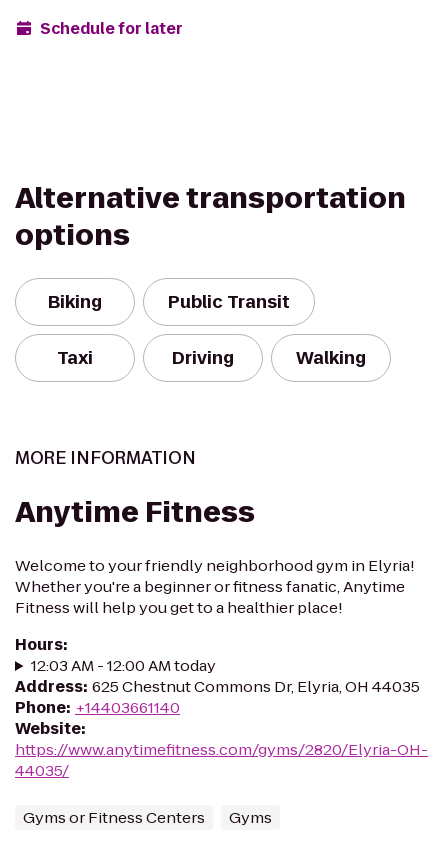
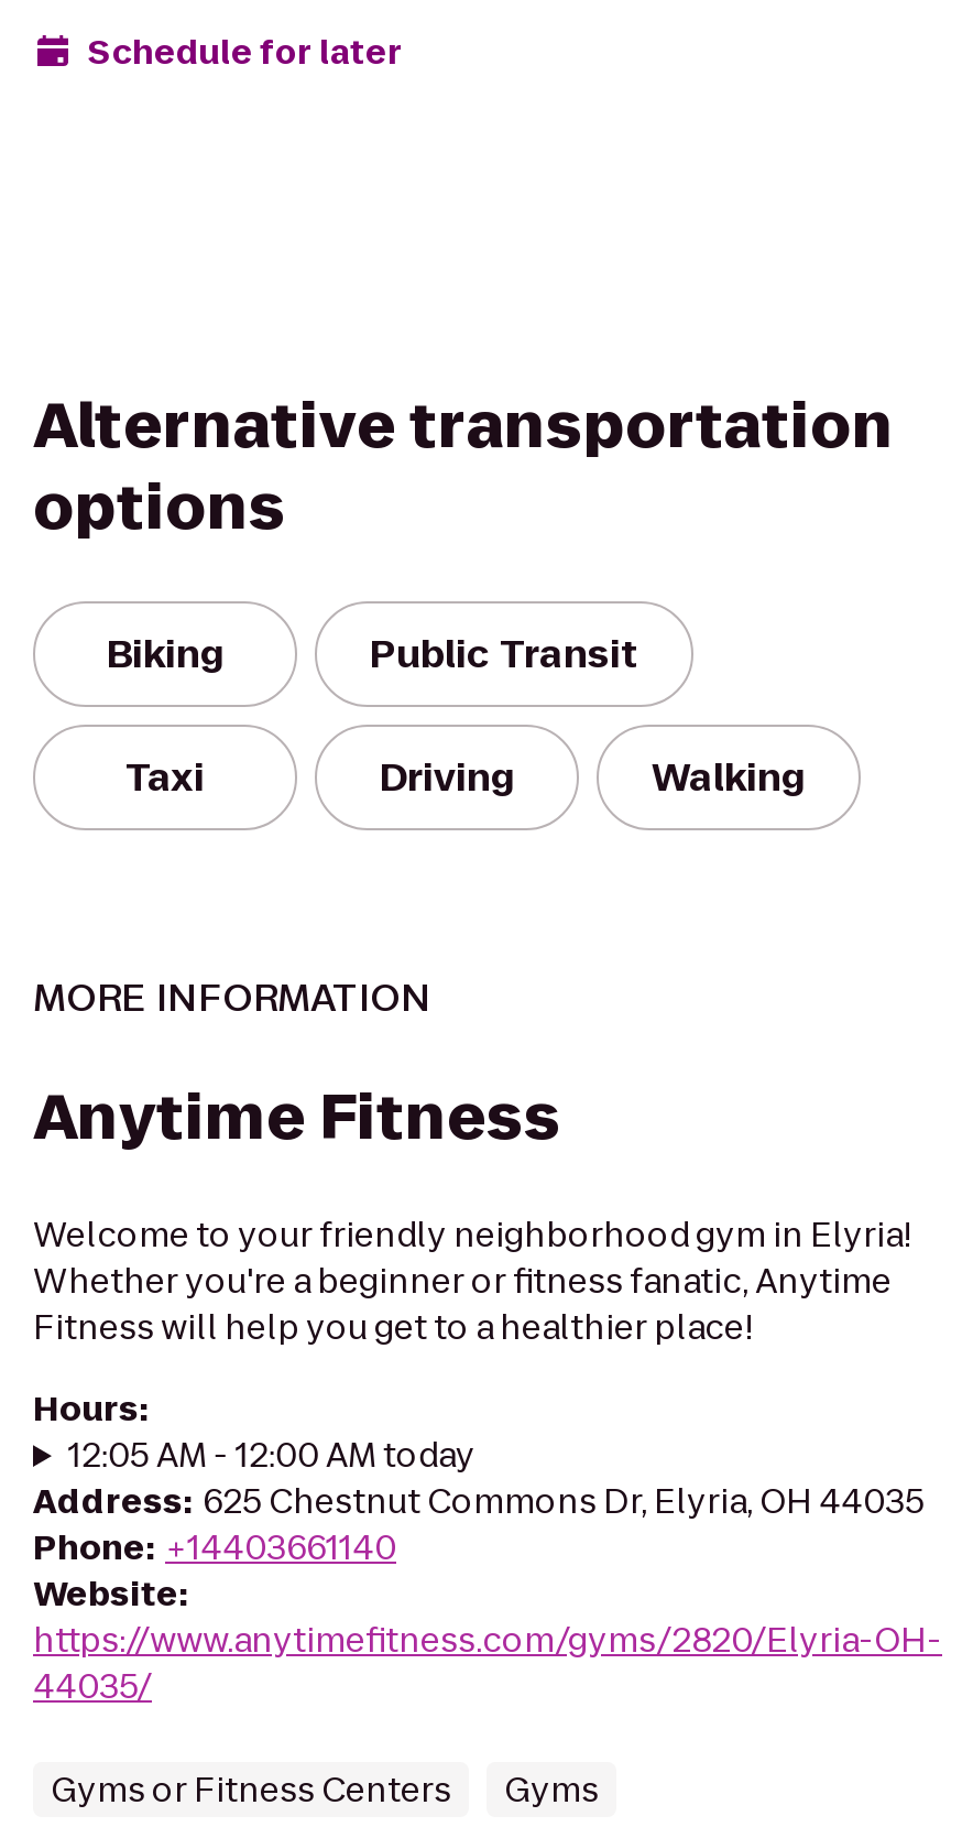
- 12:03 AM - 12:00 AM today
+ 12:05 AM - 12:00 AM today
